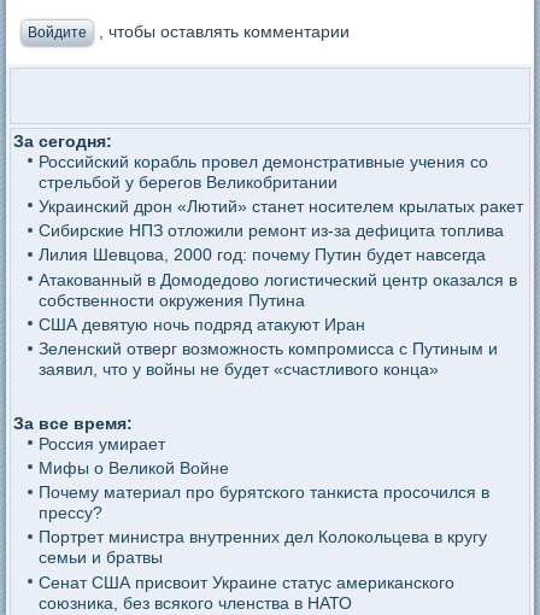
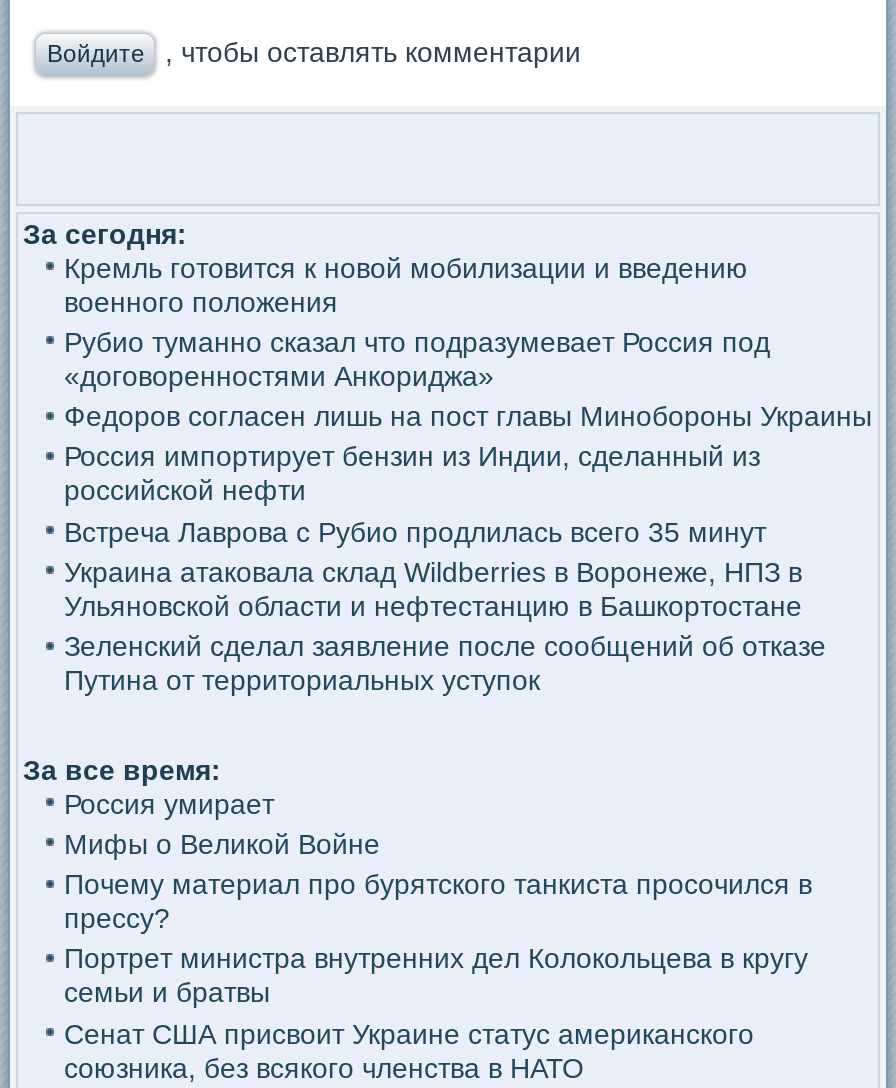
- Российский корабль провел демонстративные учения со
- стрельбой у берегов Великобритании
- Украинский дрон «Лютий» станет носителем крылатых ракет
- Сибирские НПЗ отложили ремонт из-за дефицита топлива
- Лилия Шевцова, 2000 год: почему Путин будет навсегда
- Атакованный в Домодедово логистический центр оказался в
- собственности окружения Путина
- США девятую ночь подряд атакуют Иран
- Зеленский отверг возможность компромисса с Путиным и
- заявил, что у войны не будет «счастливого конца»
+ Кремль готовится к новой мобилизации и введению
+ военного положения
+ Рубио туманно сказал что подразумевает Россия под
+ «договоренностями Анкориджа»
+ Федоров согласен лишь на пост главы Минобороны Украины
+ Россия импортирует бензин из Индии, сделанный из
+ российской нефти
+ Встреча Лаврова с Рубио продлилась всего 35 минут
+ Украина атаковала склад Wildberries в Воронеже, НПЗ в
+ Ульяновской области и нефтестанцию в Башкортостане
+ Зеленский сделал заявление после сообщений об отказе
+ Путина от территориальных уступок
